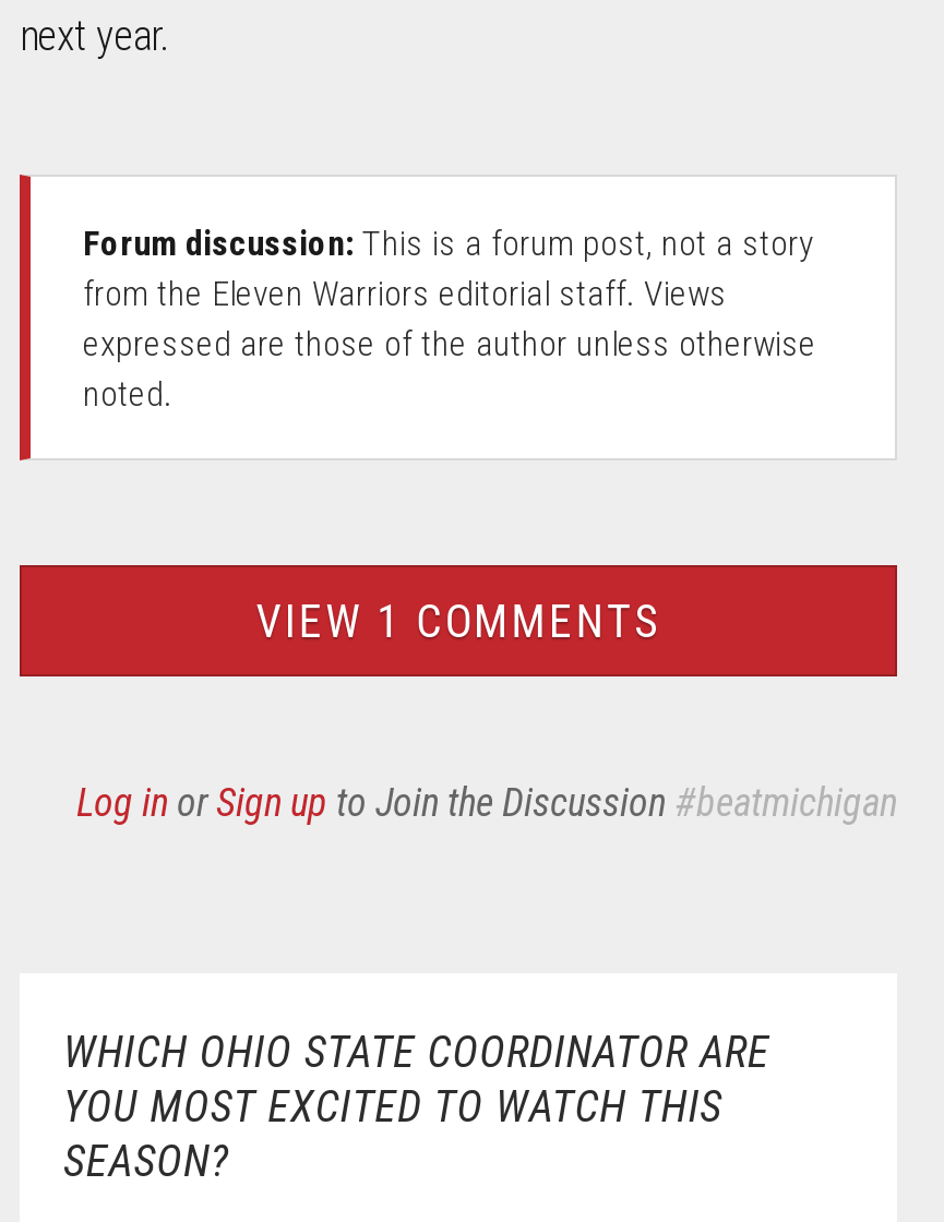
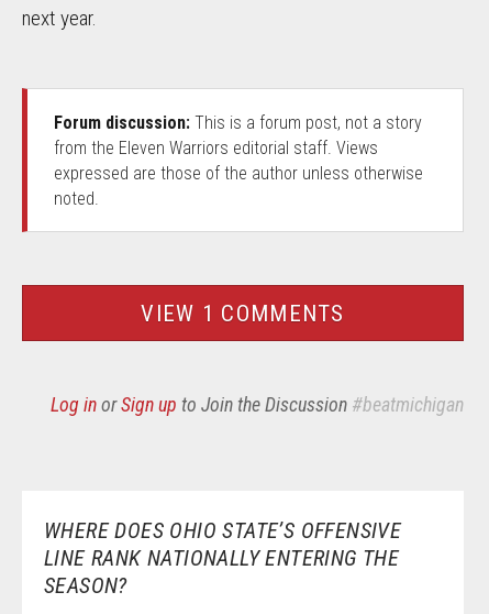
- WHICH OHIO STATE COORDINATOR ARE
- YOU MOST EXCITED TO WATCH THIS
+ WHERE DOES OHIO STATE’S OFFENSIVE
+ LINE RANK NATIONALLY ENTERING THE
